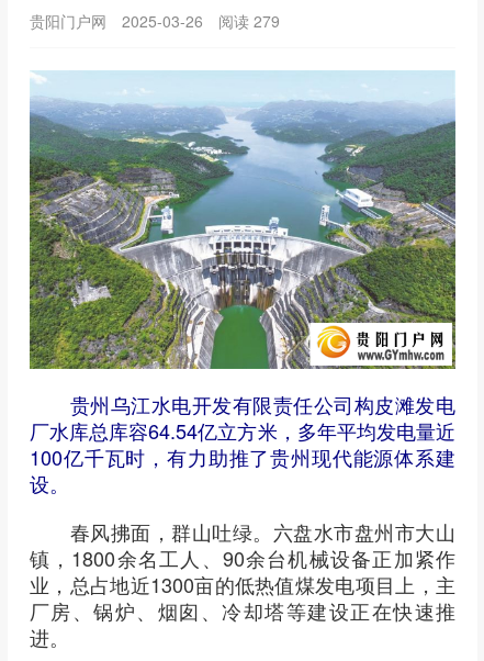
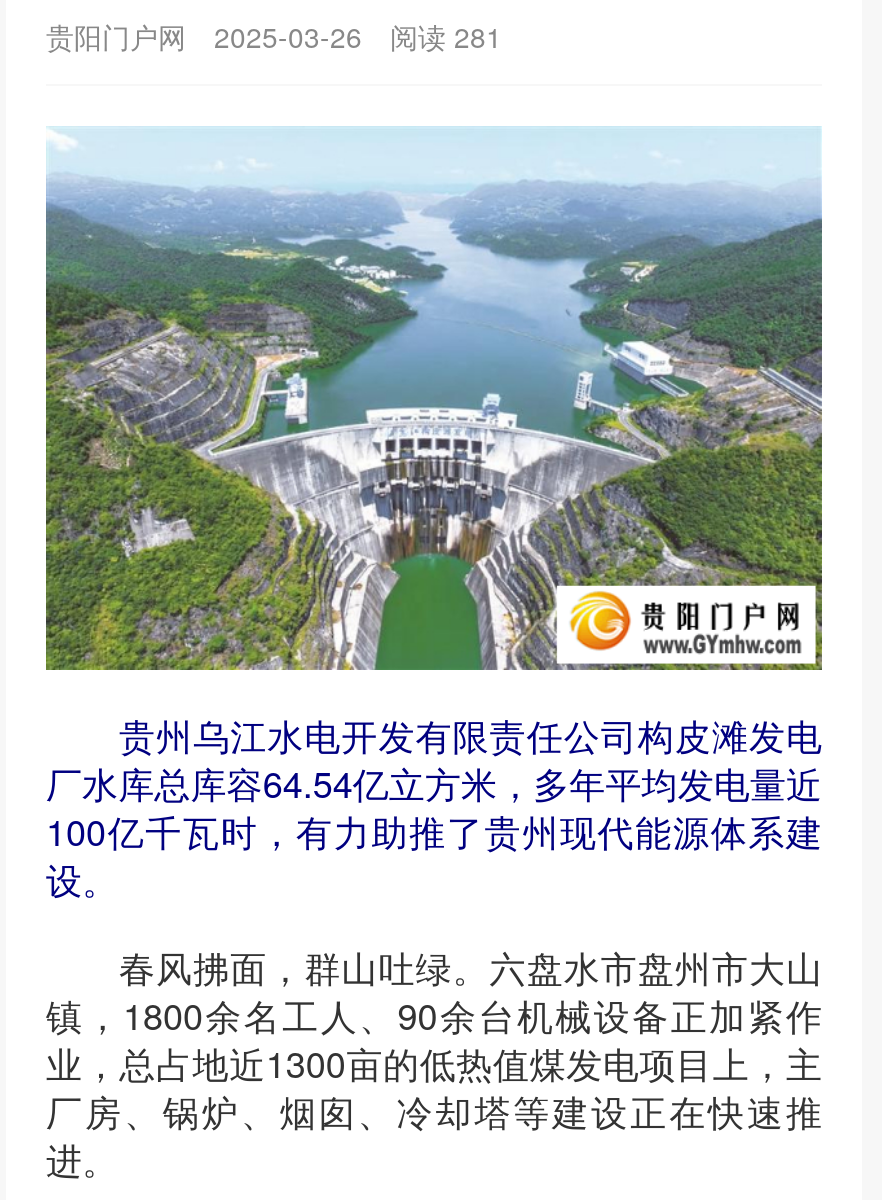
- 贵阳门户网 2025-03-26 阅读279
+ 贵阳门户网 2025-03-26 阅读281
